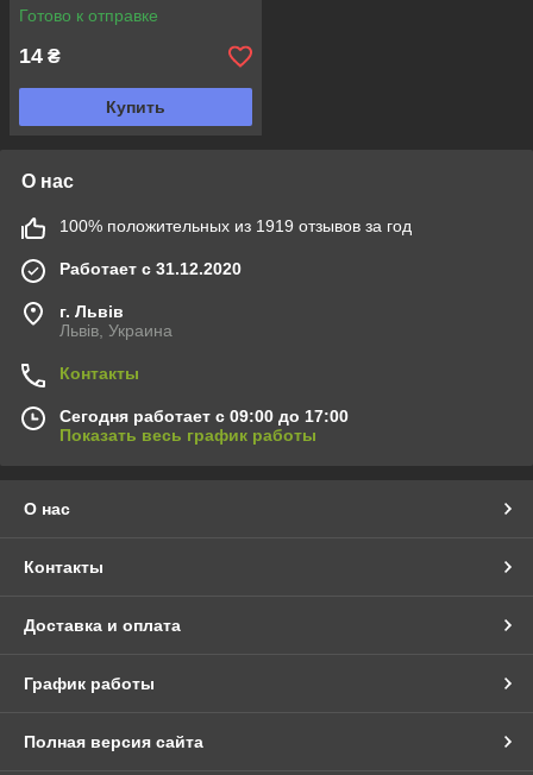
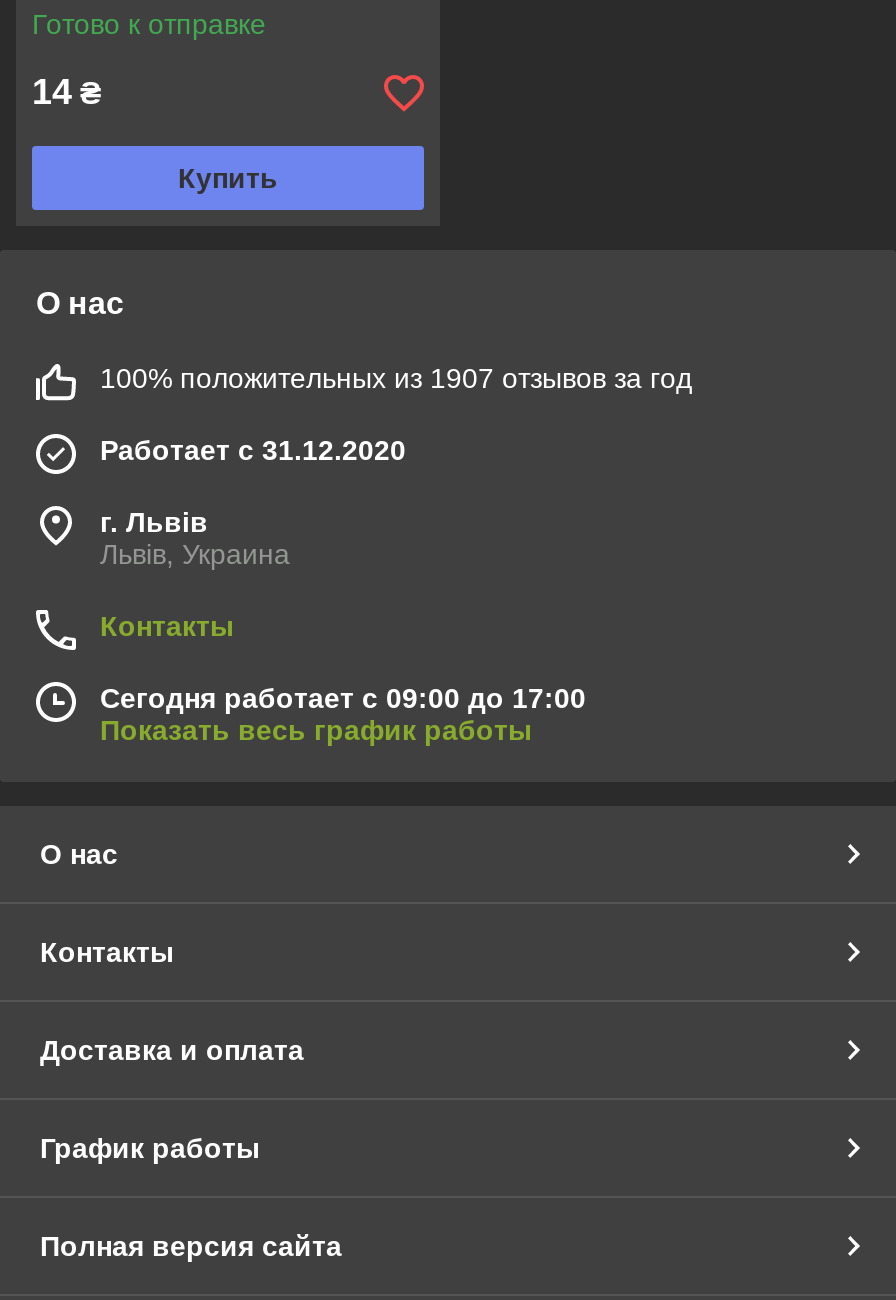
- 100% положительных из 1919 отзывов за год
+ 100% положительных из 1907 отзывов за год
